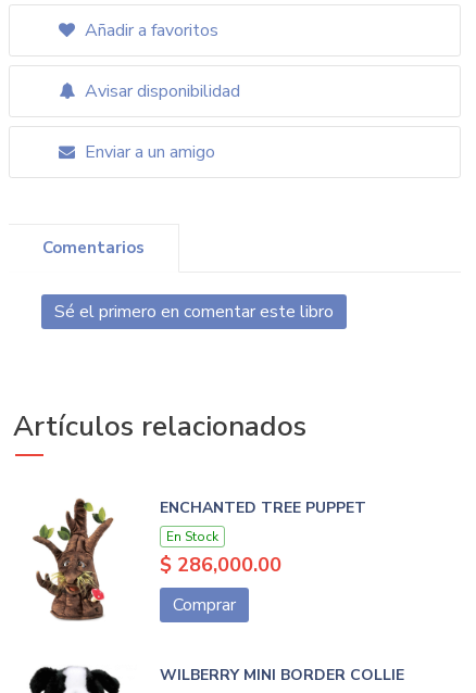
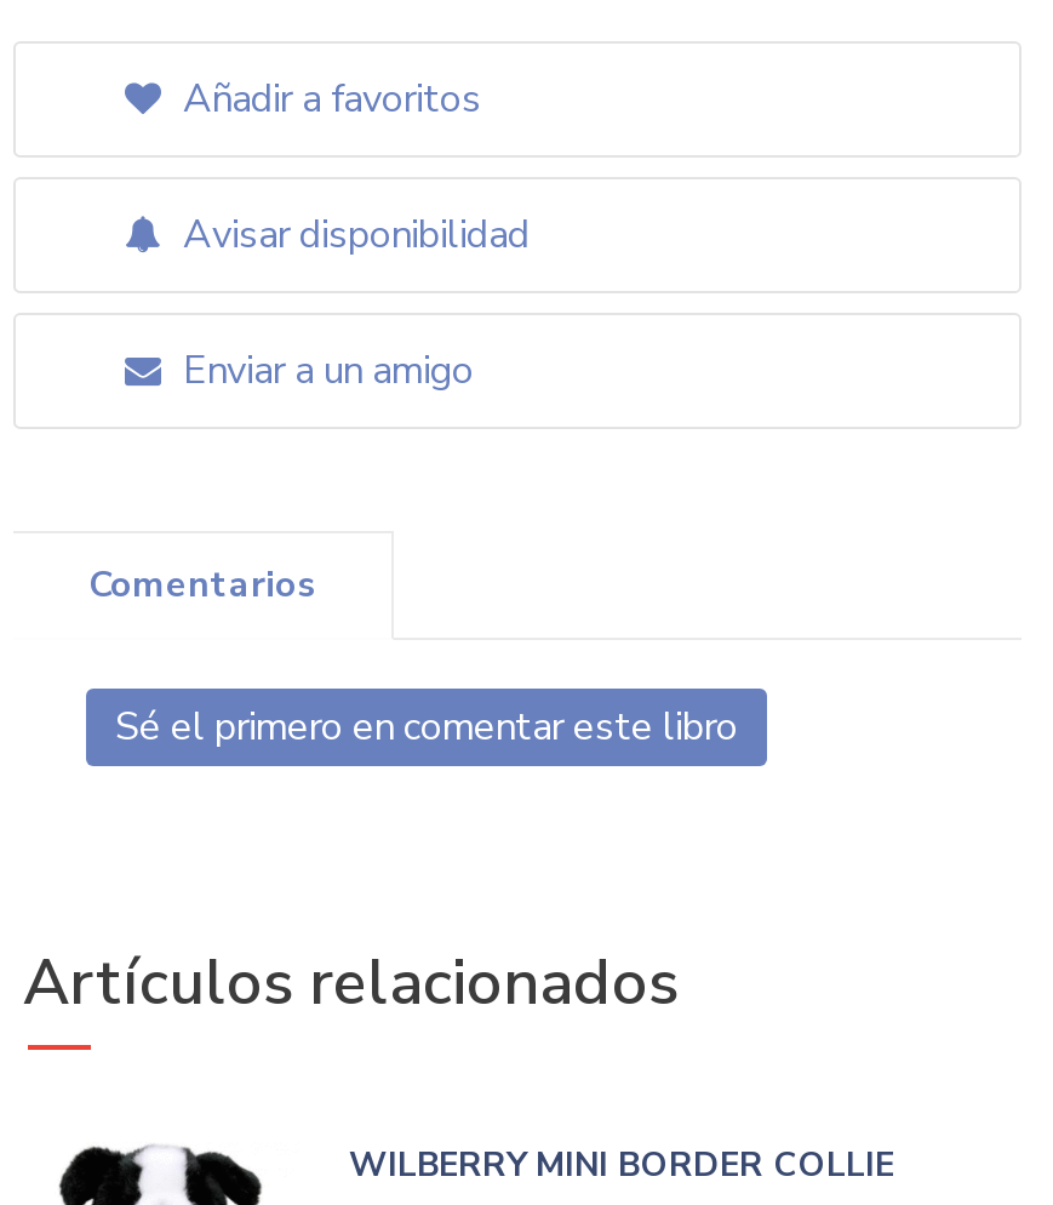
- [image]

- ENCHANTED TREE PUPPET
- En Stock
- $ 286,000.00
- Comprar
